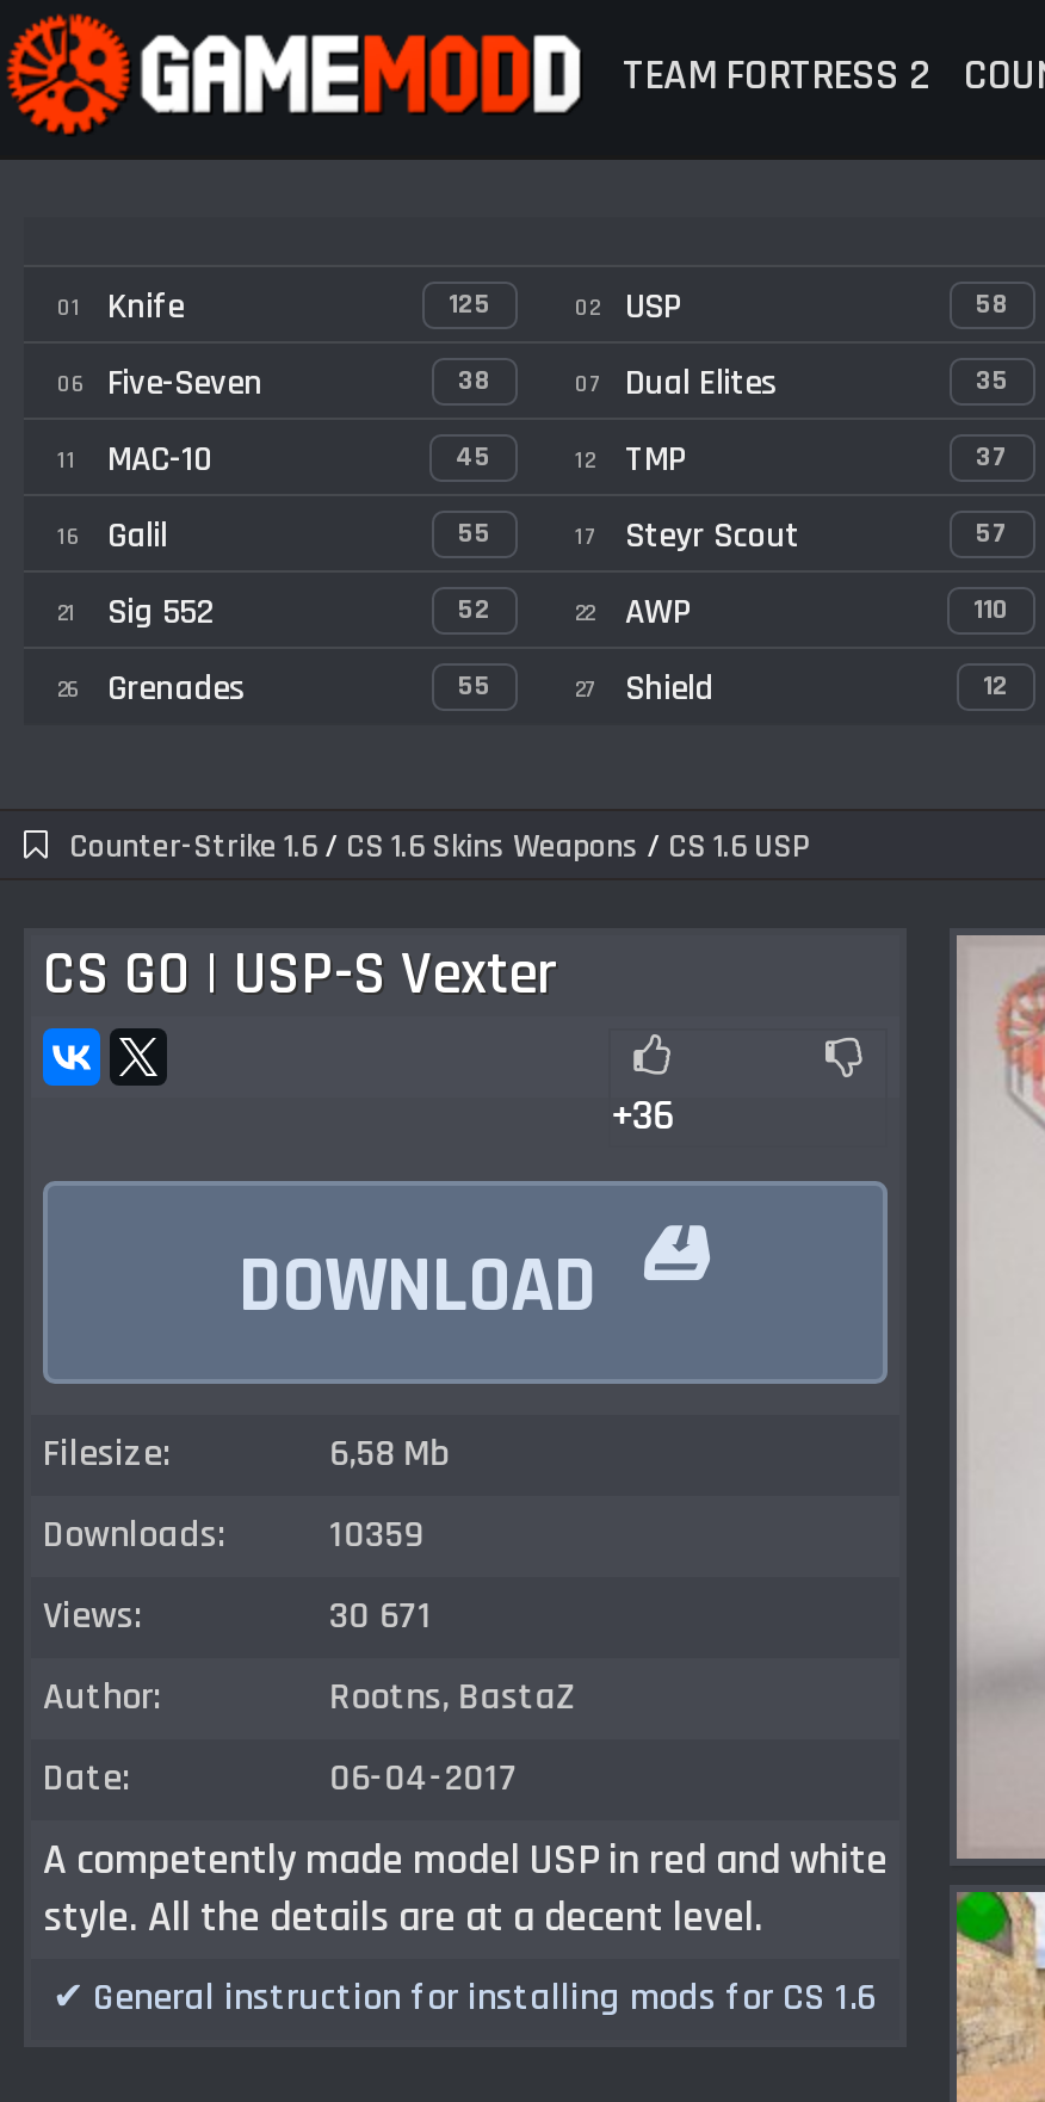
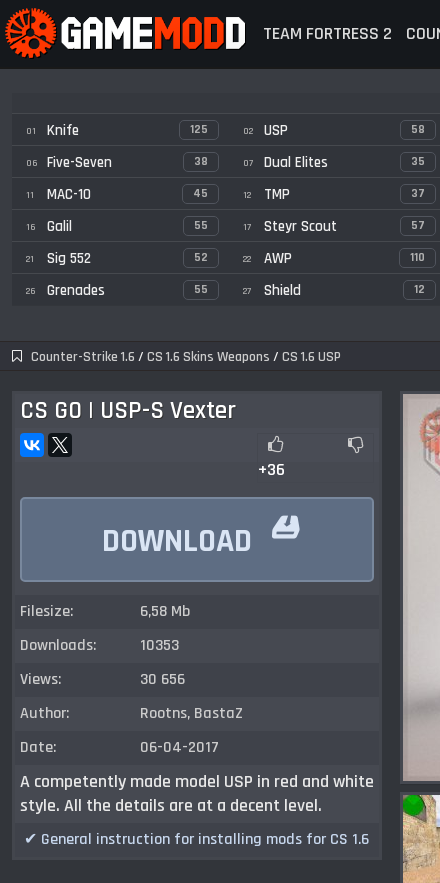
- 10359
+ 10353

- 30 671
+ 30 656
